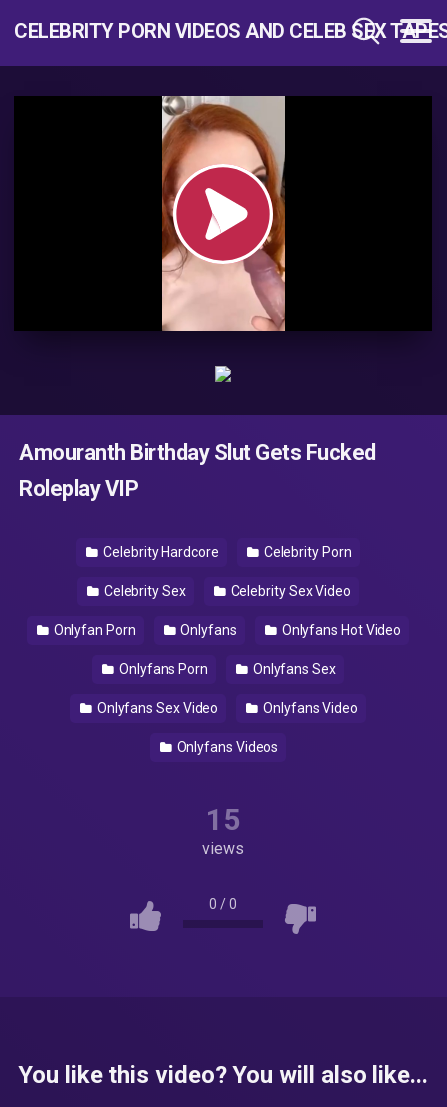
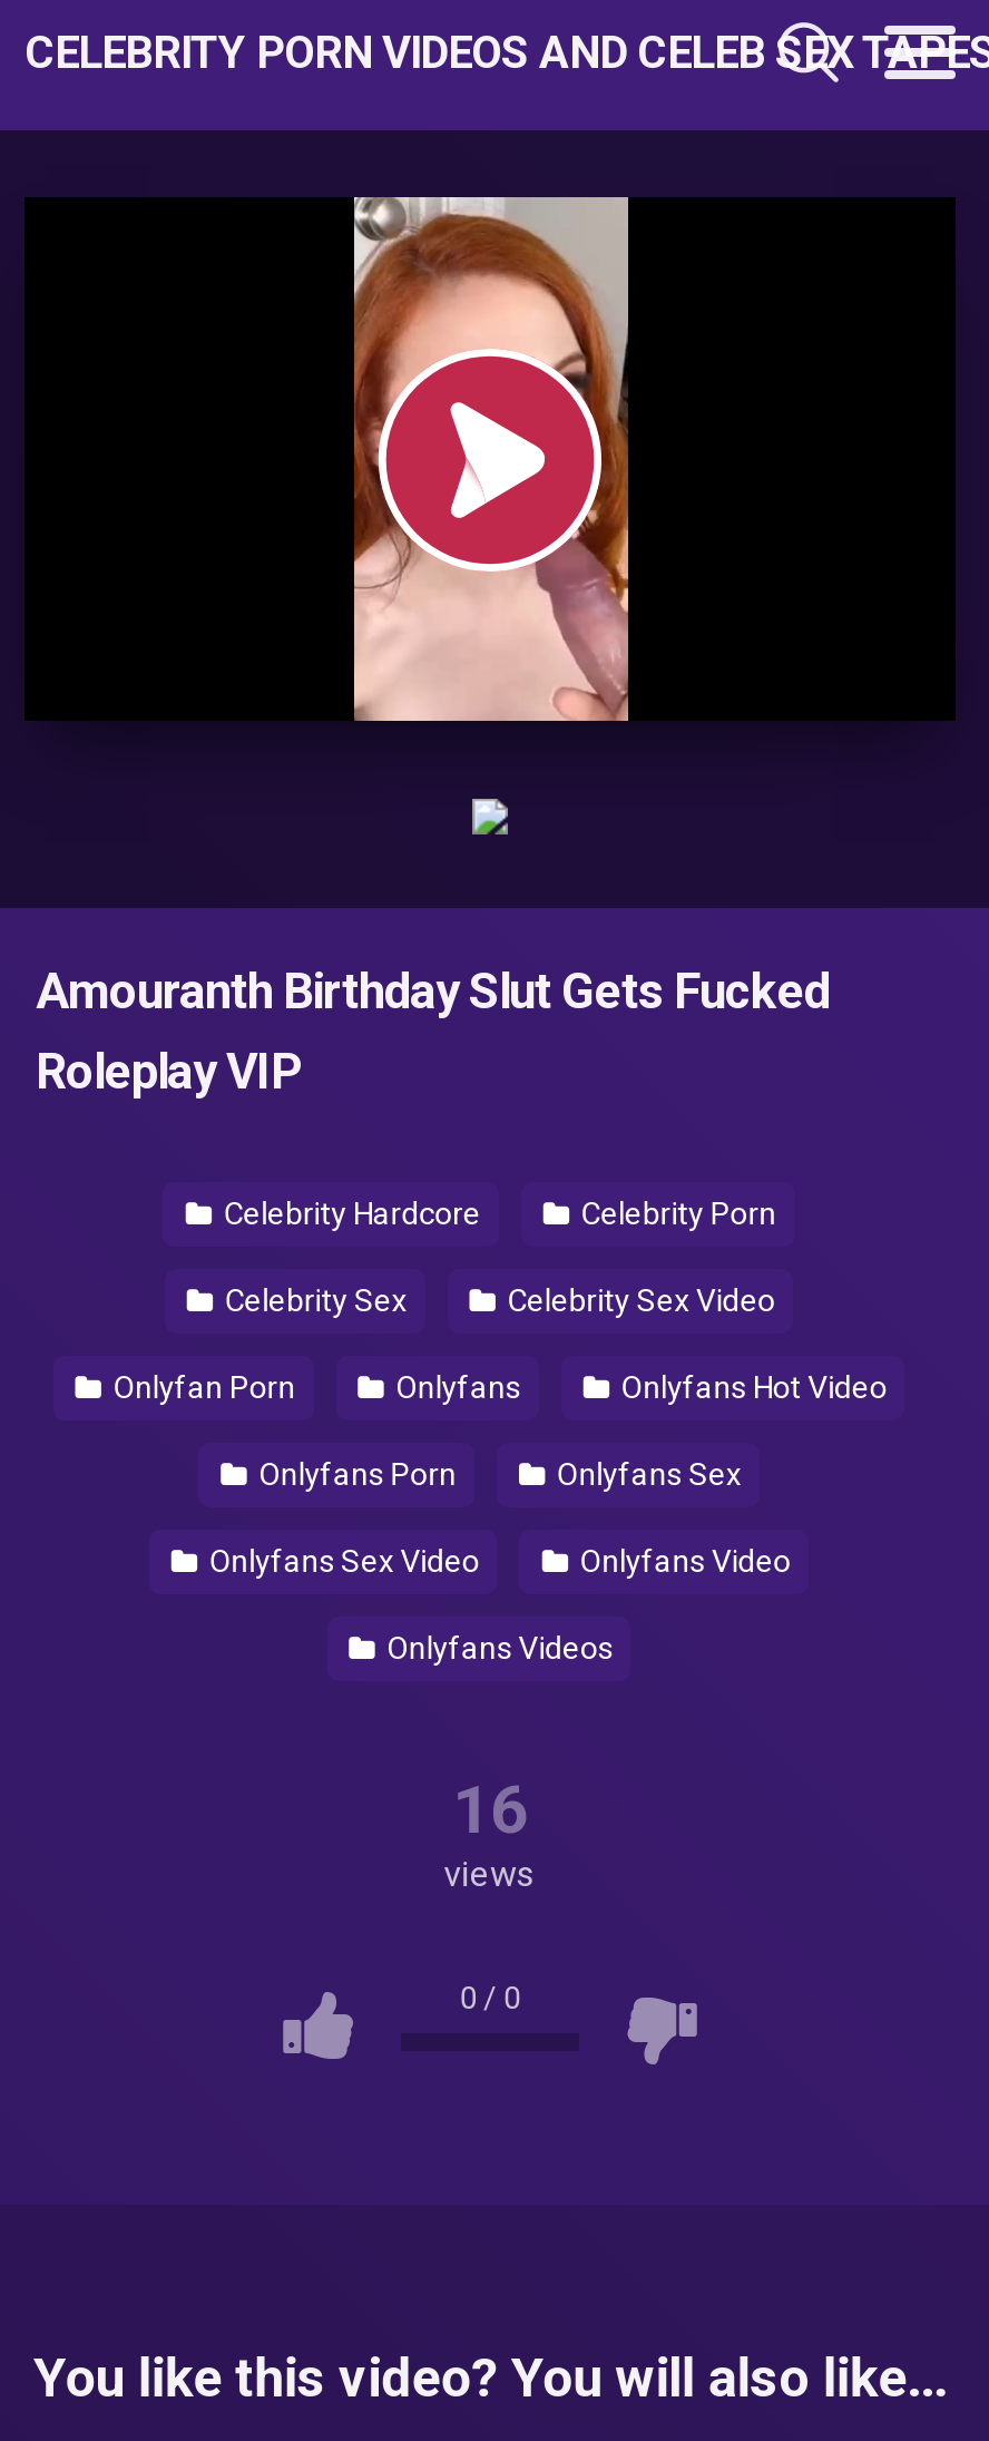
- 15
+ 16
